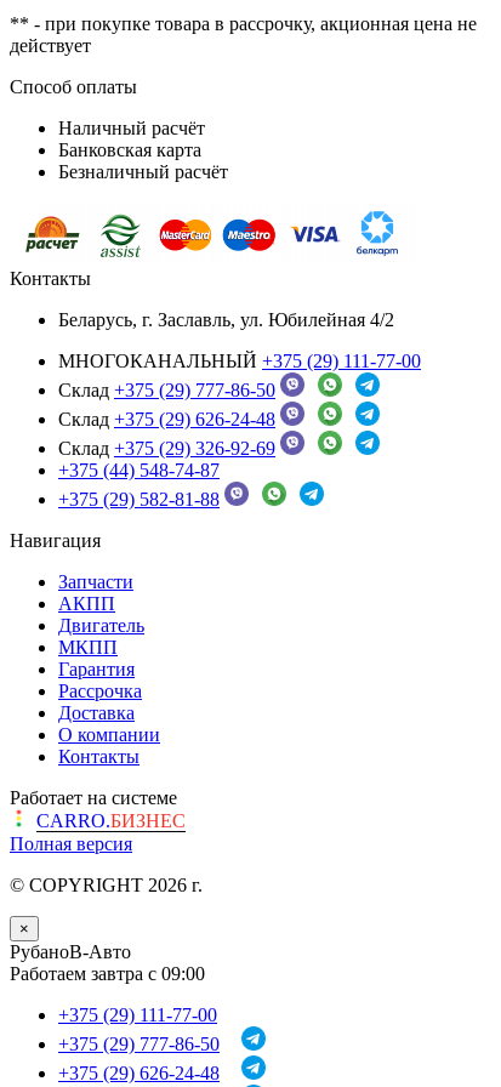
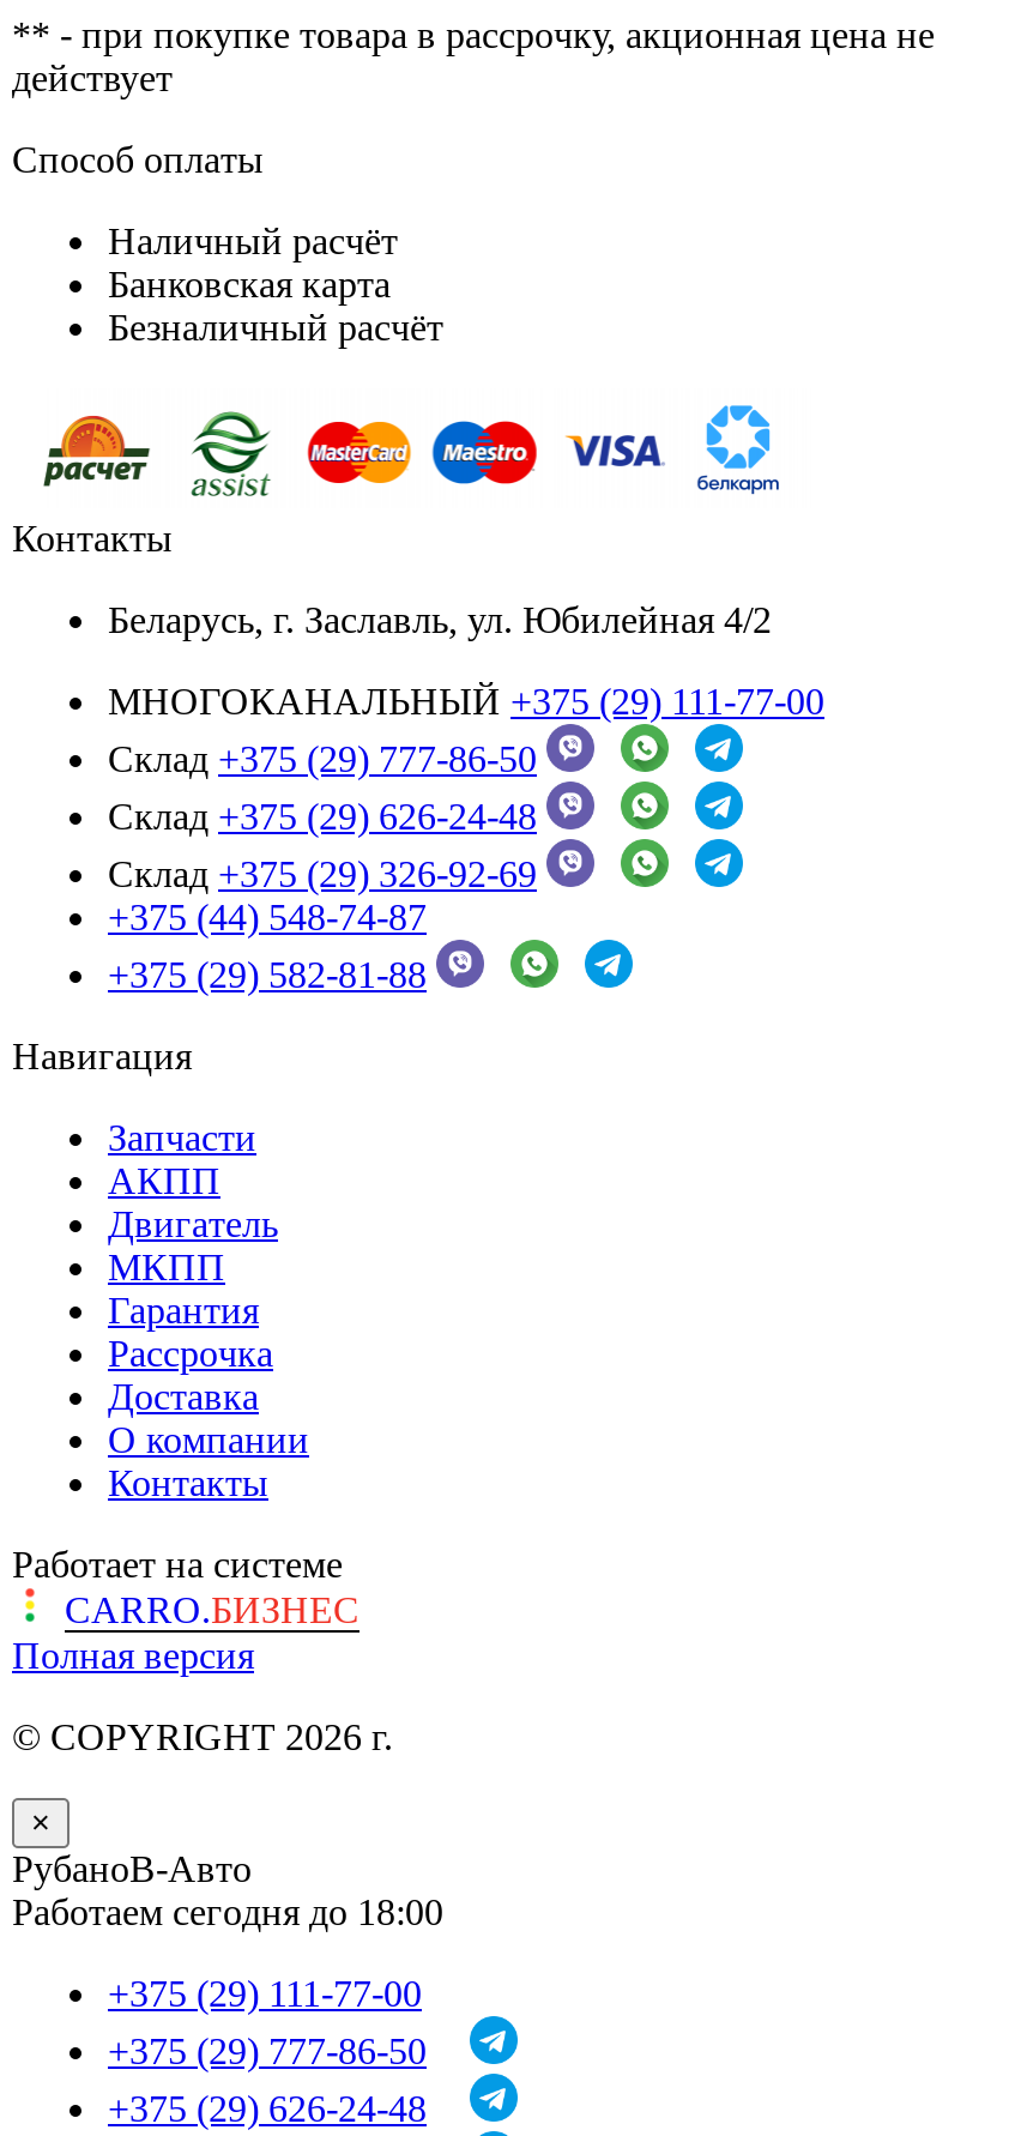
- Работаем завтра с 09:00
+ Работаем сегодня до 18:00
